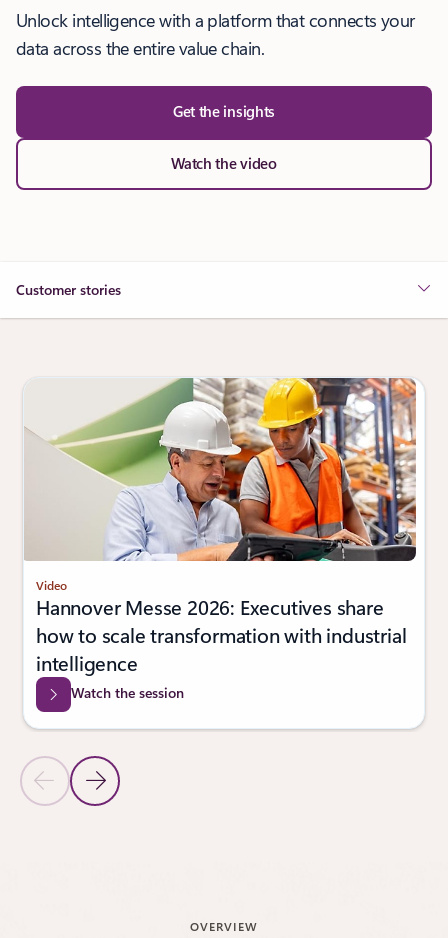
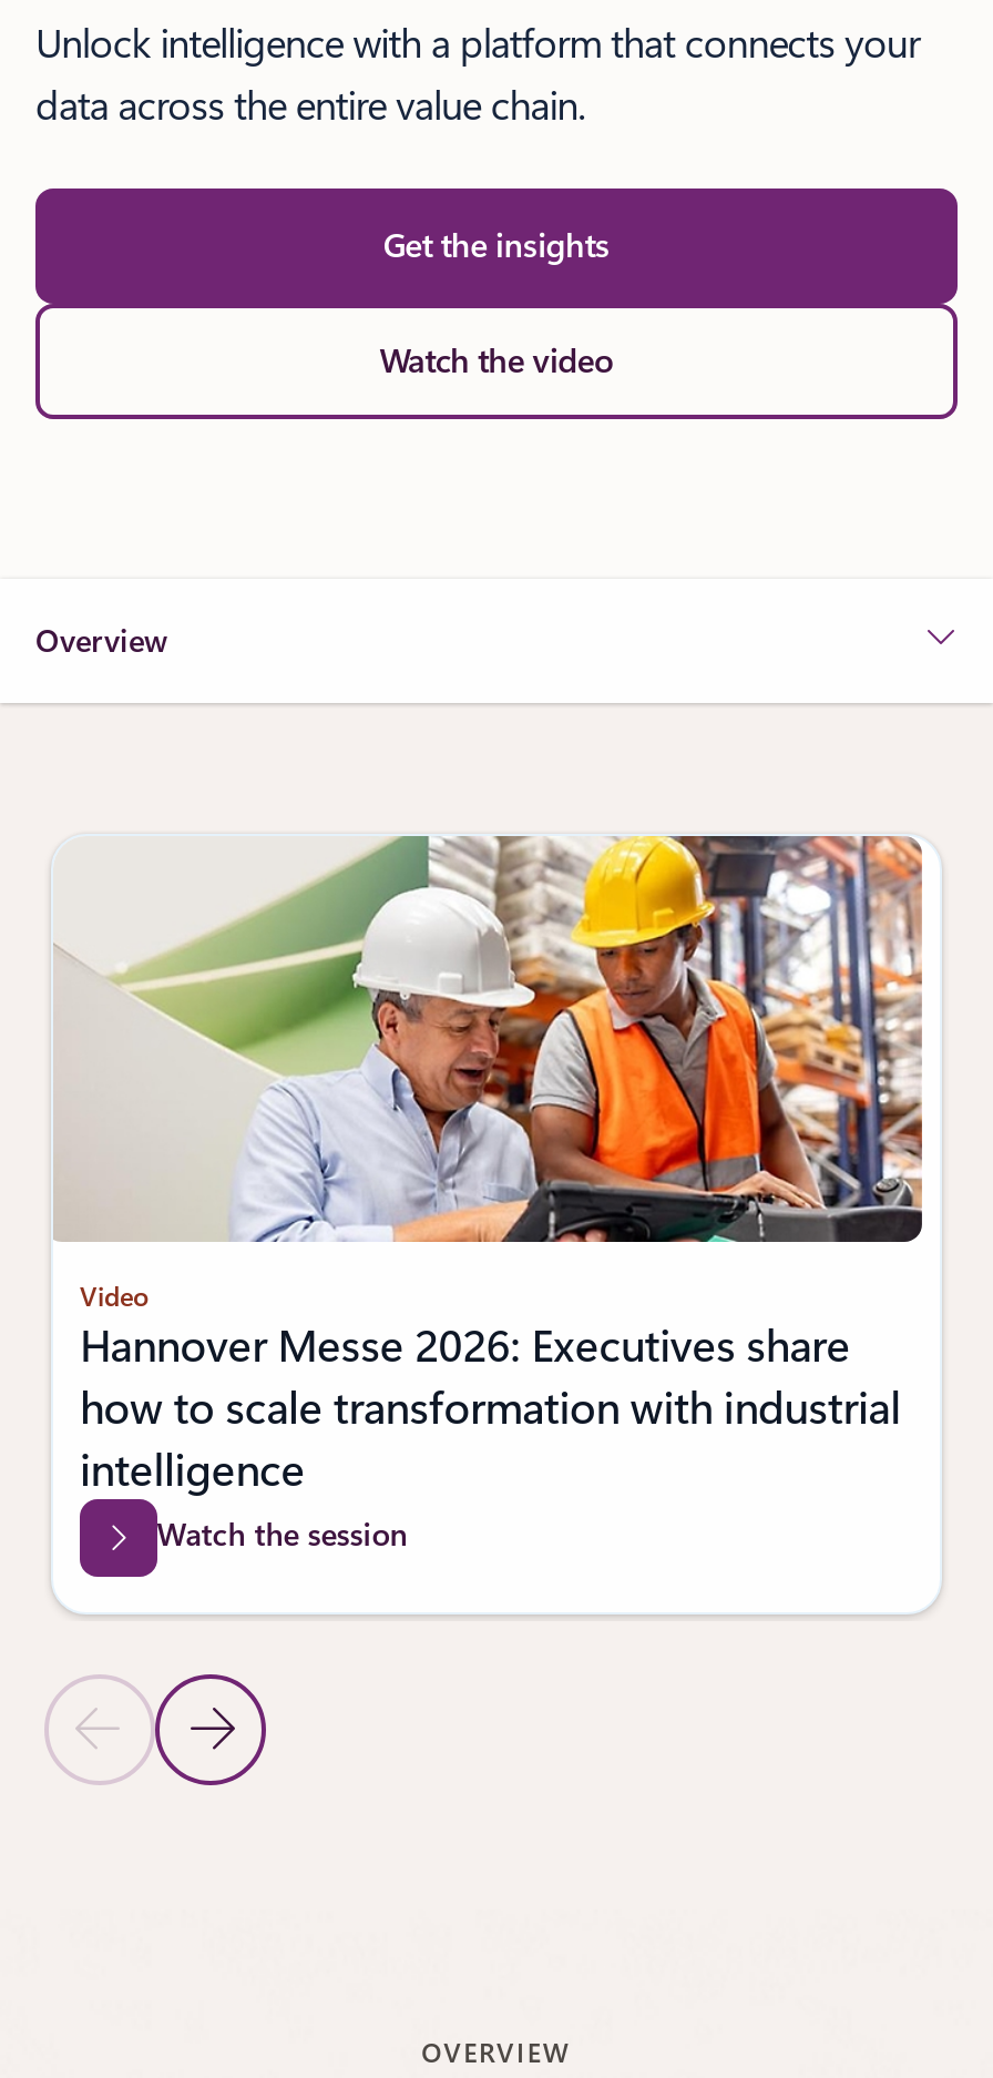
- Customer stories
+ Overview
